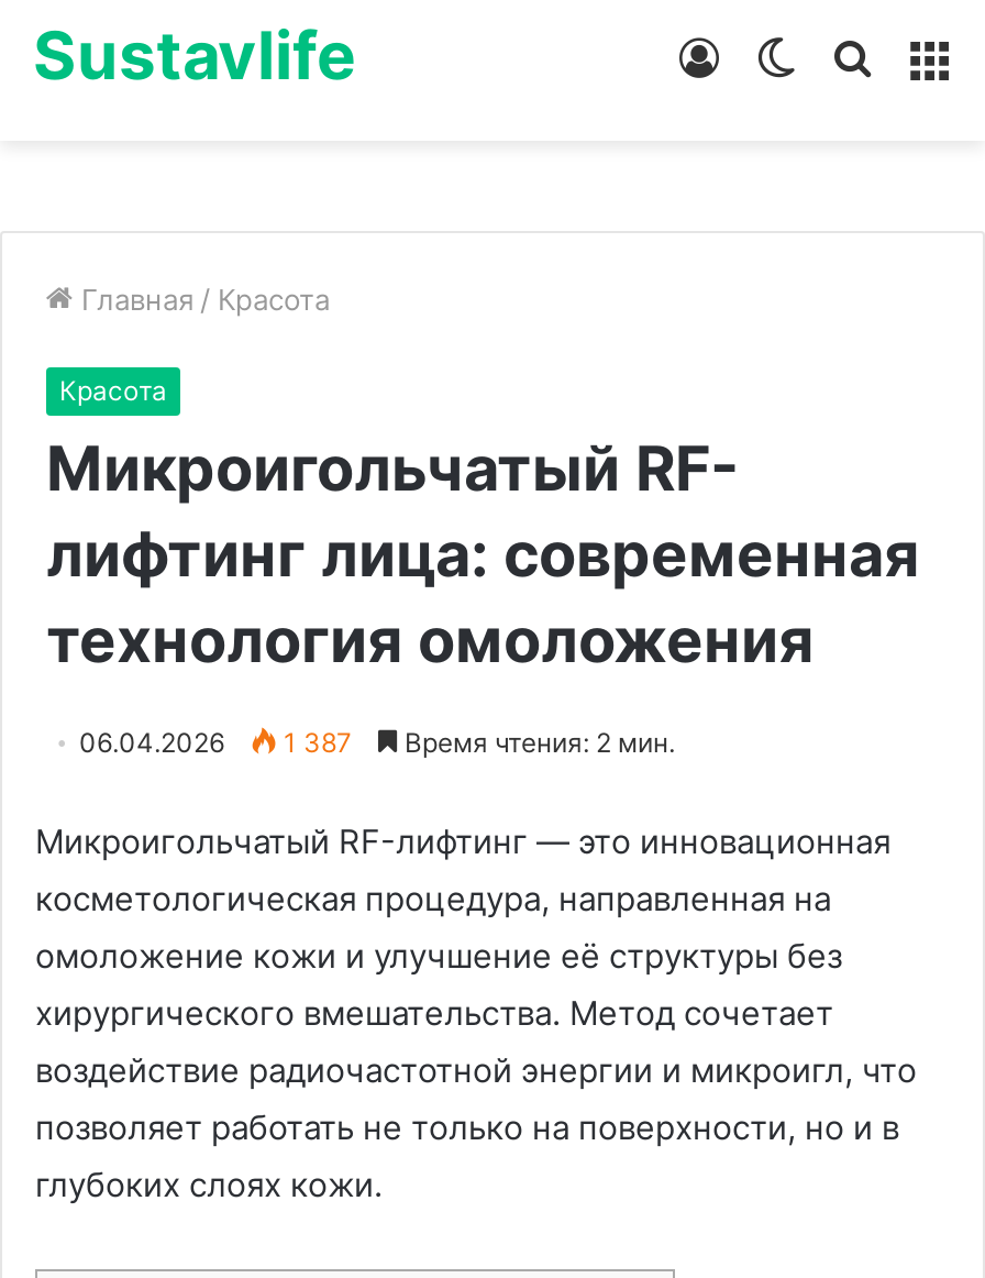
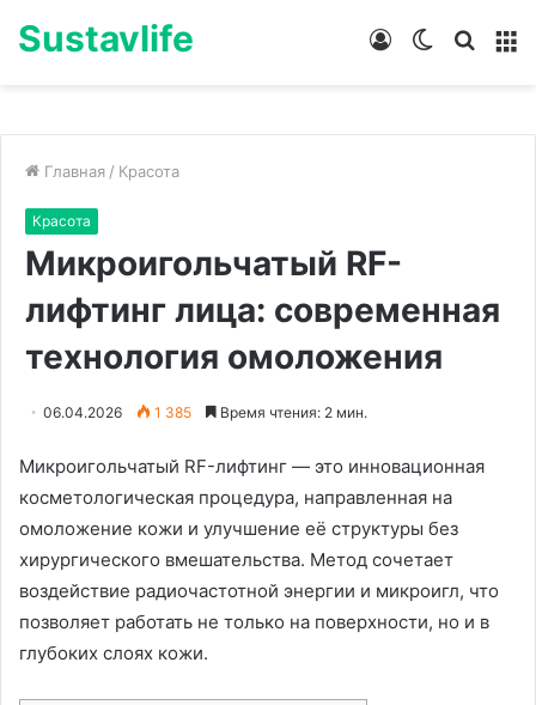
- 06.04.2026 1 387 Время чтения: 2 мин.
+ 06.04.2026 1 385 Время чтения: 2 мин.
